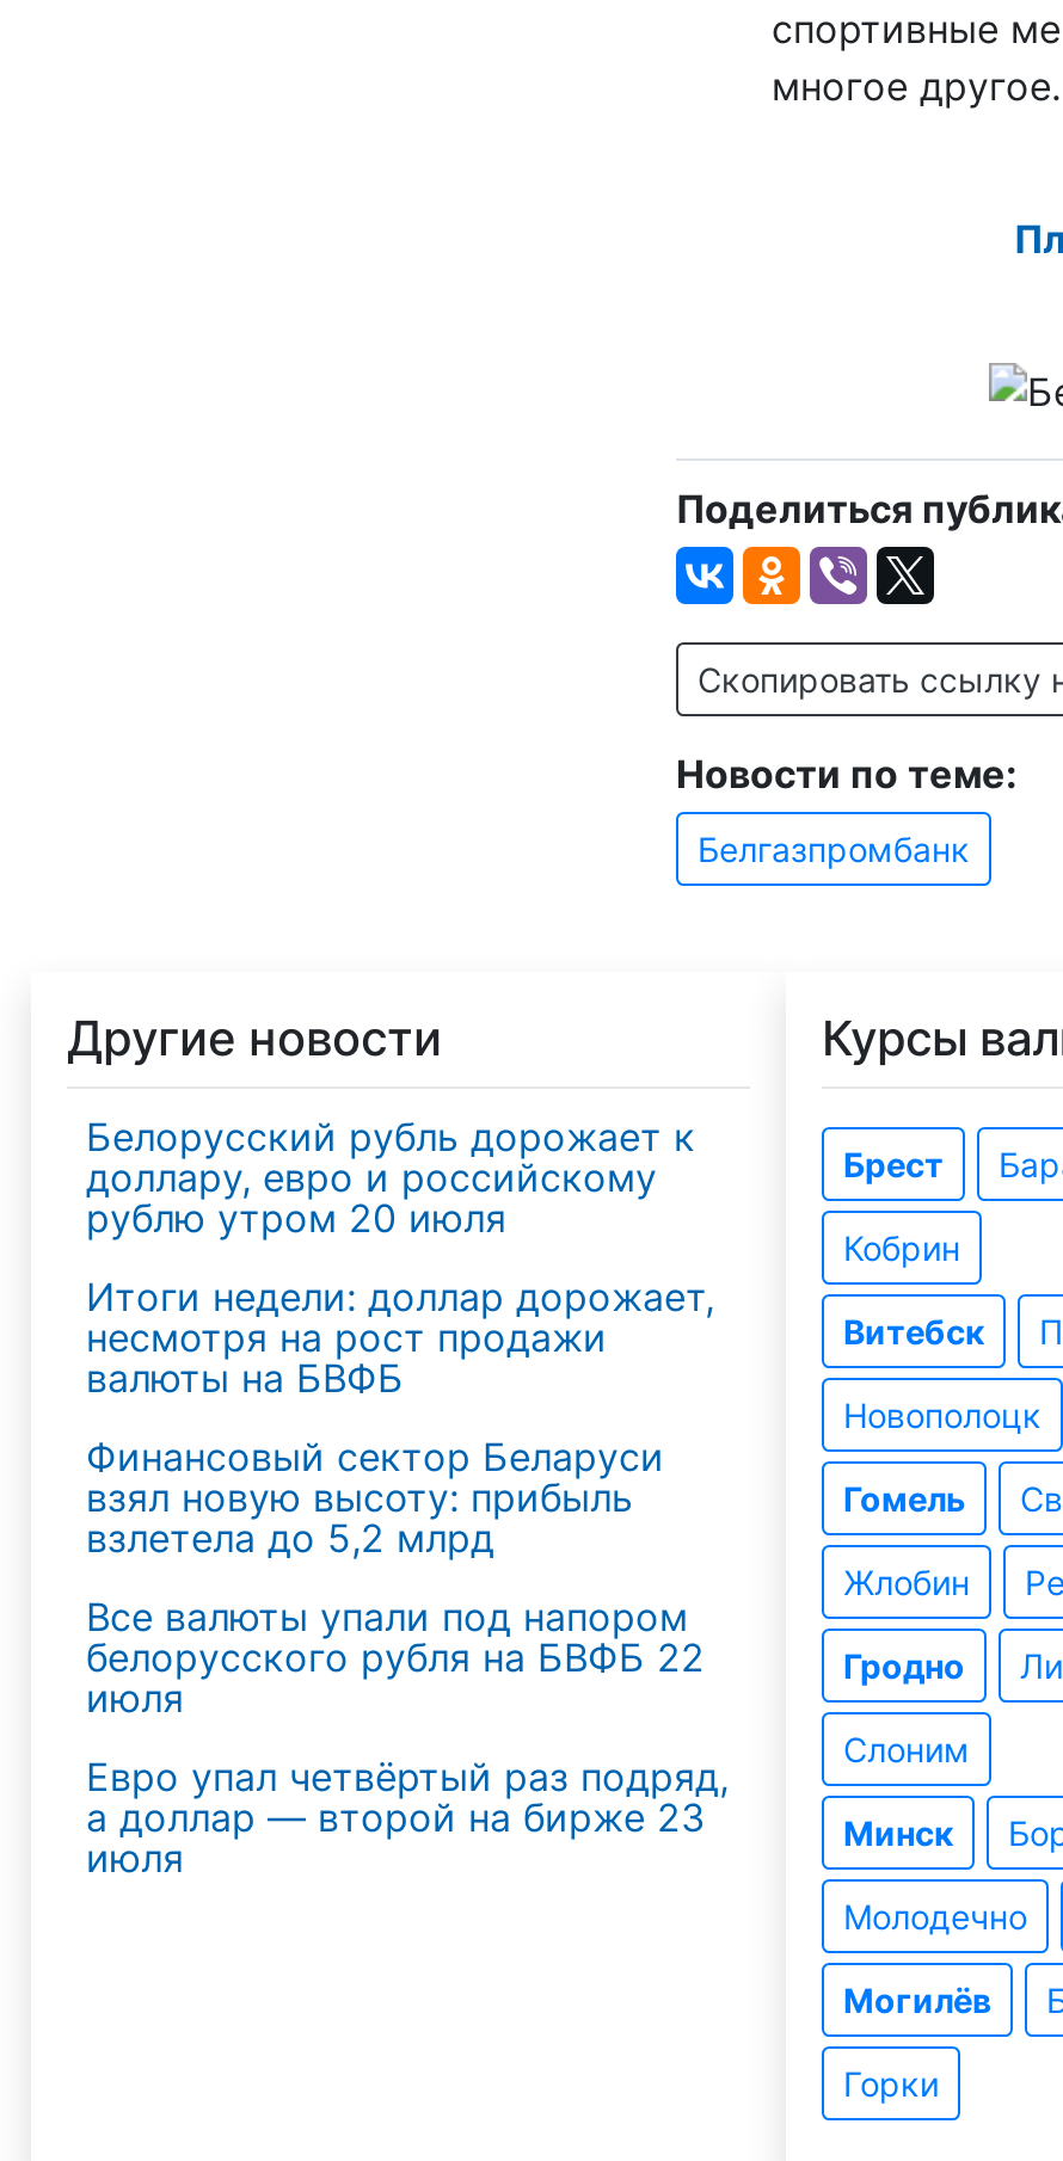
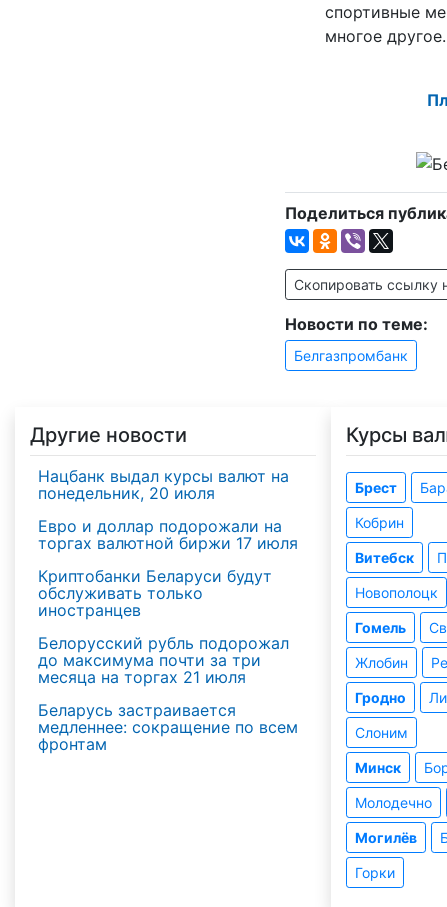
- Белорусский рубль дорожает к
- доллару, евро и российскому
- рублю утром 20 июля
+ Нацбанк выдал курсы валют на
+ понедельник, 20 июля

- Итоги недели: доллар дорожает,
- несмотря на рост продажи
- валюты на БВФБ
+ Евро и доллар подорожали на
+ торгах валютной биржи 17 июля

- Финансовый сектор Беларуси
- взял новую высоту: прибыль
- взлетела до 5,2 млрд
+ Криптобанки Беларуси будут
+ обслуживать только
+ иностранцев

- Все валюты упали под напором
- белорусского рубля на БВФБ 22
- июля
+ Белорусский рубль подорожал
+ до максимума почти за три
+ месяца на торгах 21 июля

- Евро упал четвёртый раз подряд,
- а доллар — второй на бирже 23
- июля
+ Беларусь застраивается
+ медленнее: сокращение по всем
+ фронтам
